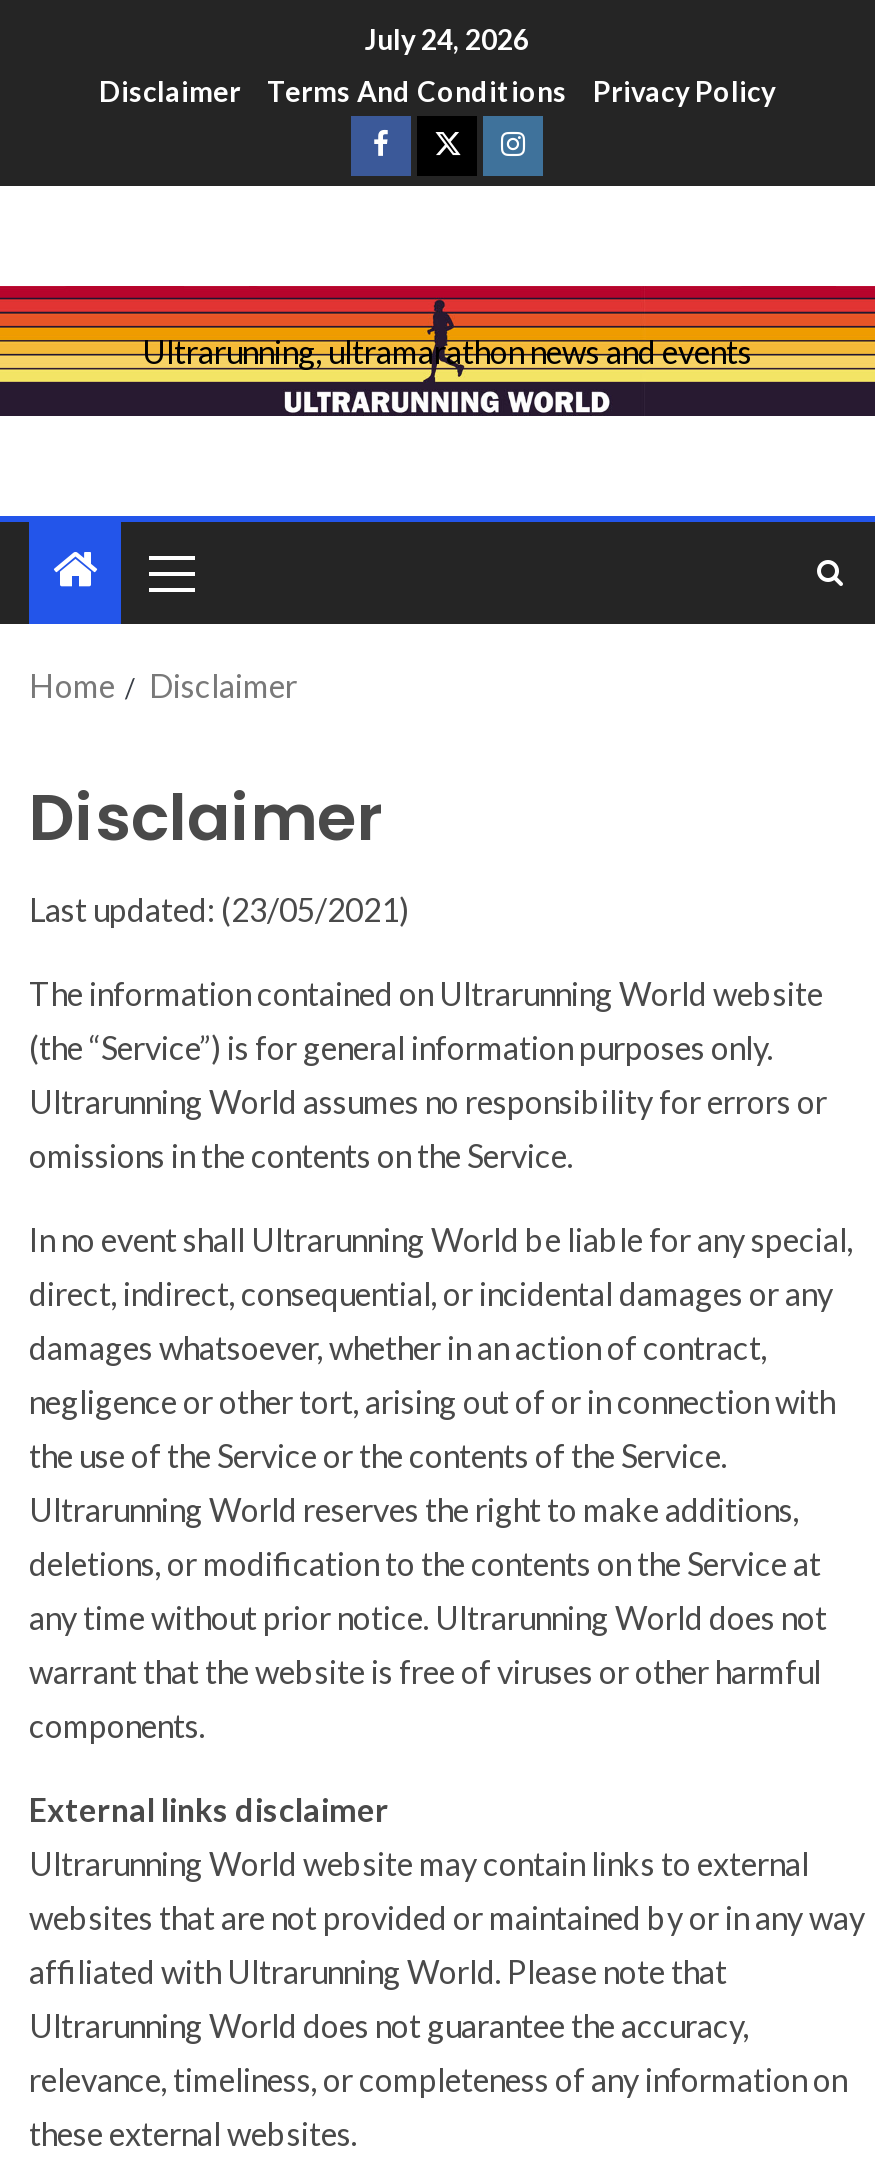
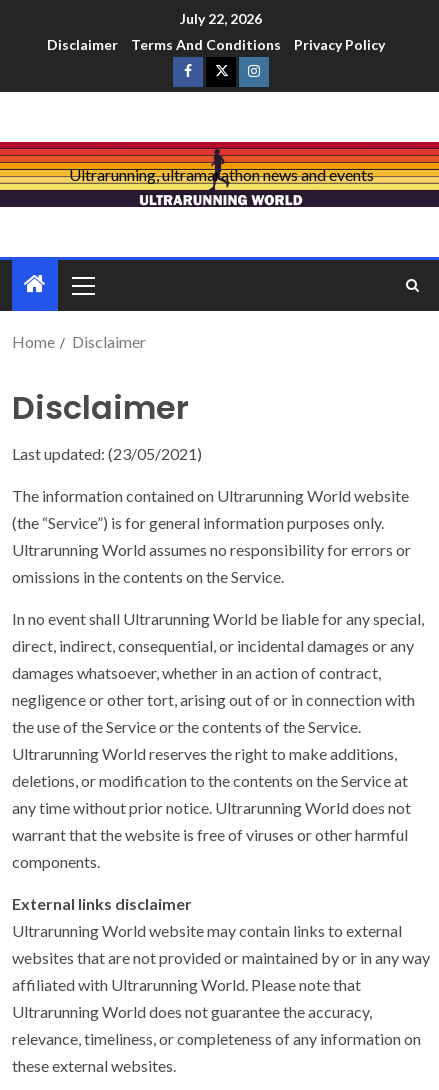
- July 24, 2026
+ July 22, 2026
